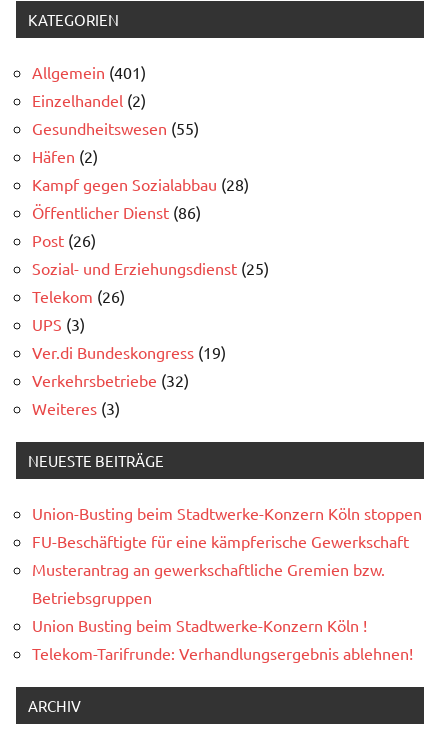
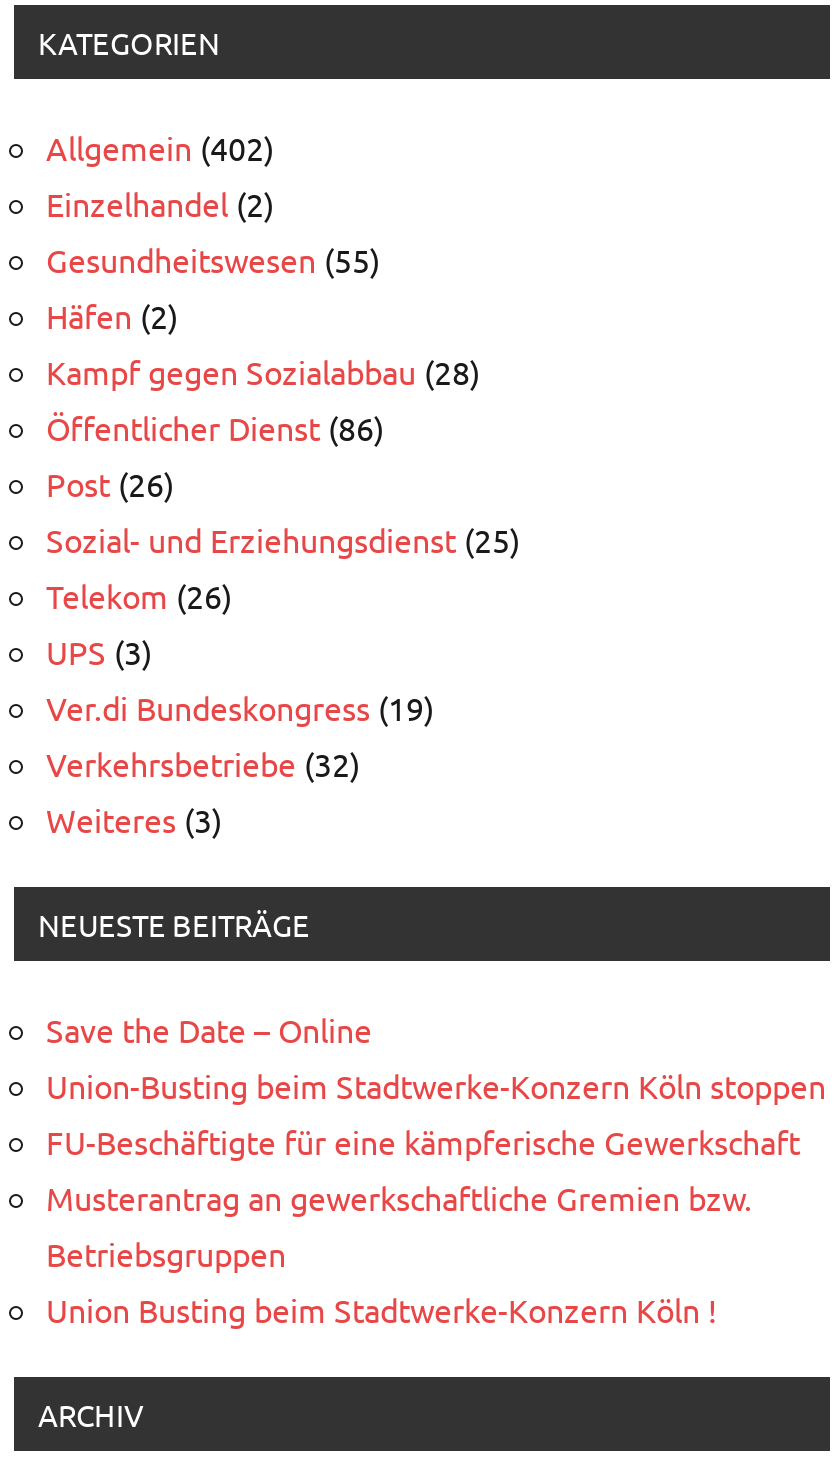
- Allgemein (401)
+ Allgemein (402)

+ Save the Date – Online

moved down: Union-Busting beim Stadtwerke-Konzern Köln stoppen | FU-Beschäftigte für eine kämpferische Gewerkschaft | Musterantrag an gewerkschaftliche Gremien bzw. | Betriebsgruppen | Union Busting beim Stadtwerke-Konzern Köln !

- Telekom-Tarifrunde: Verhandlungsergebnis ablehnen!
